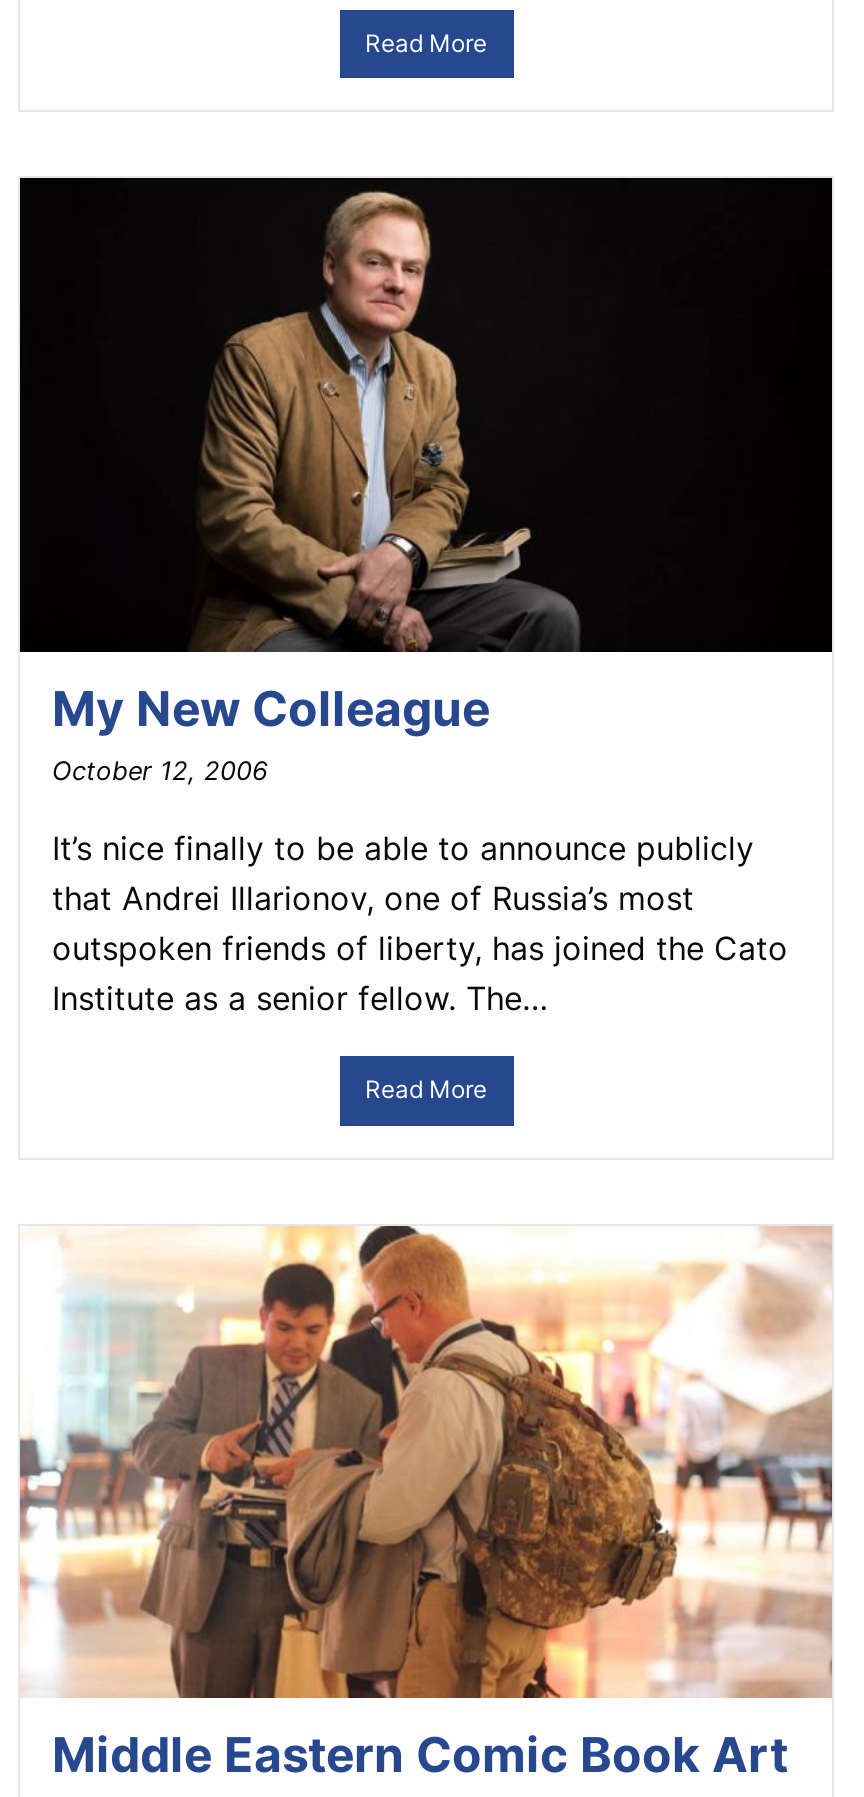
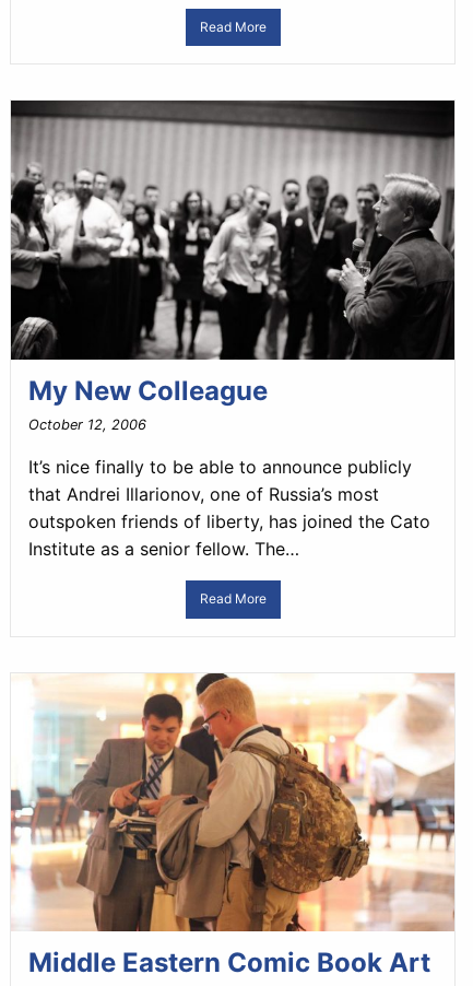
- [image]
+ [image]
